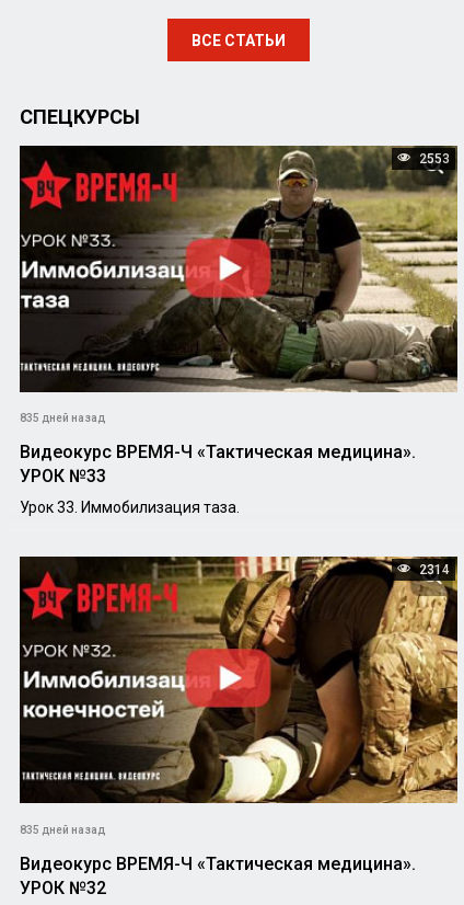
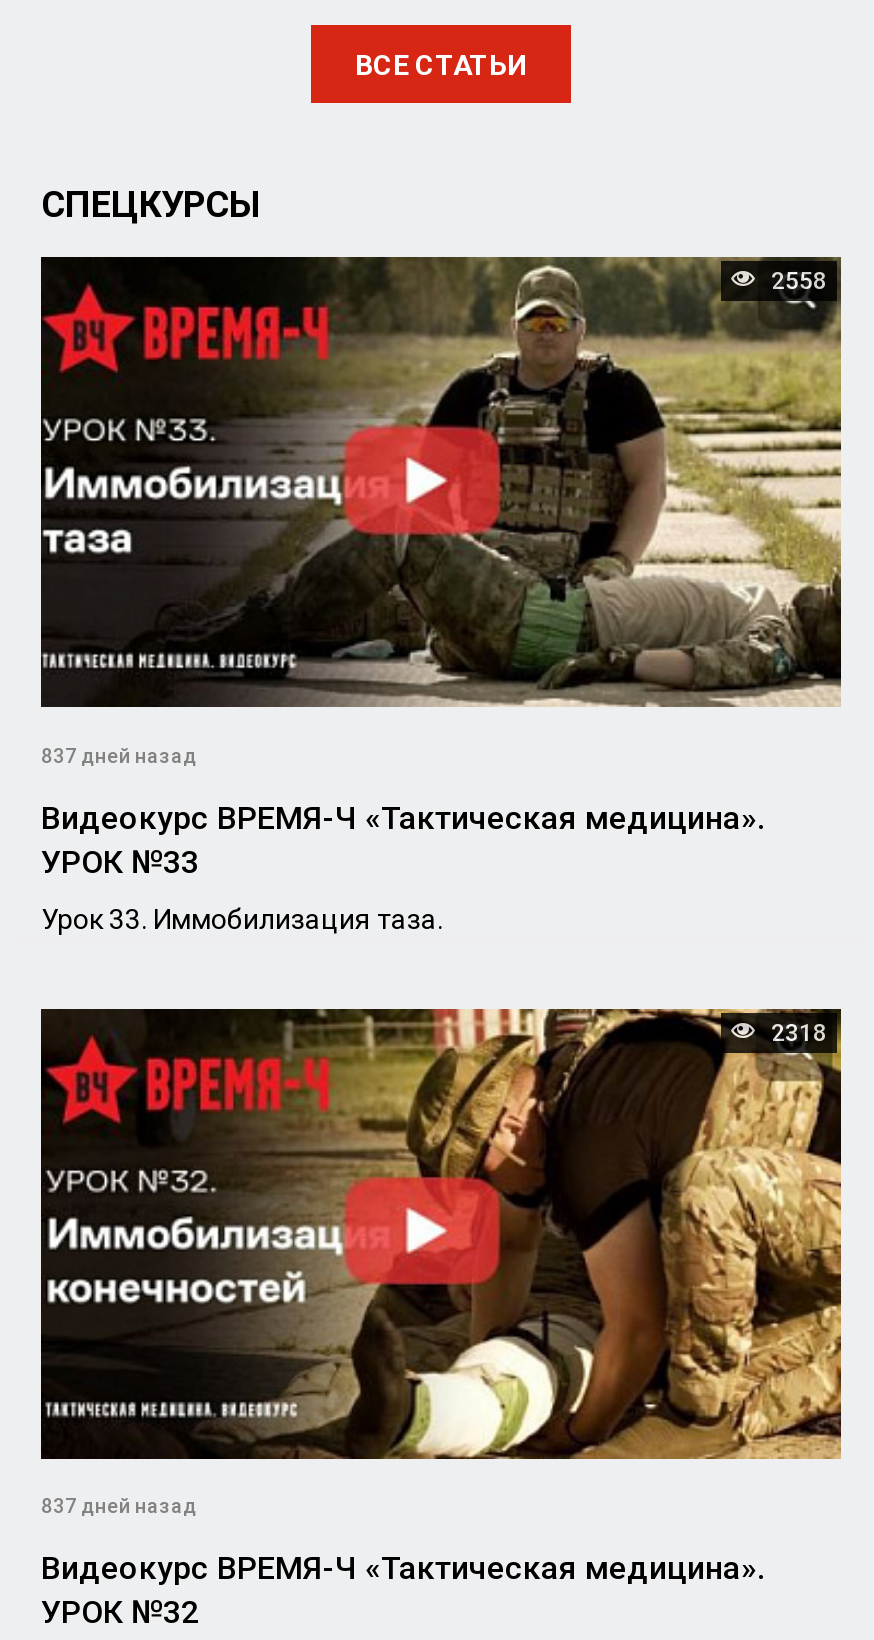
- 2553
+ 2558

- 835 дней назад
+ 837 дней назад

- 2314
+ 2318

- 835 дней назад
+ 837 дней назад
